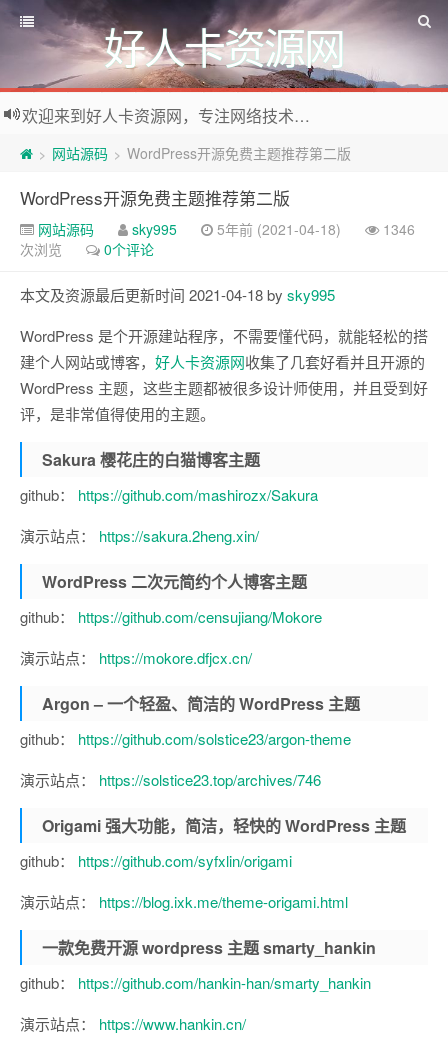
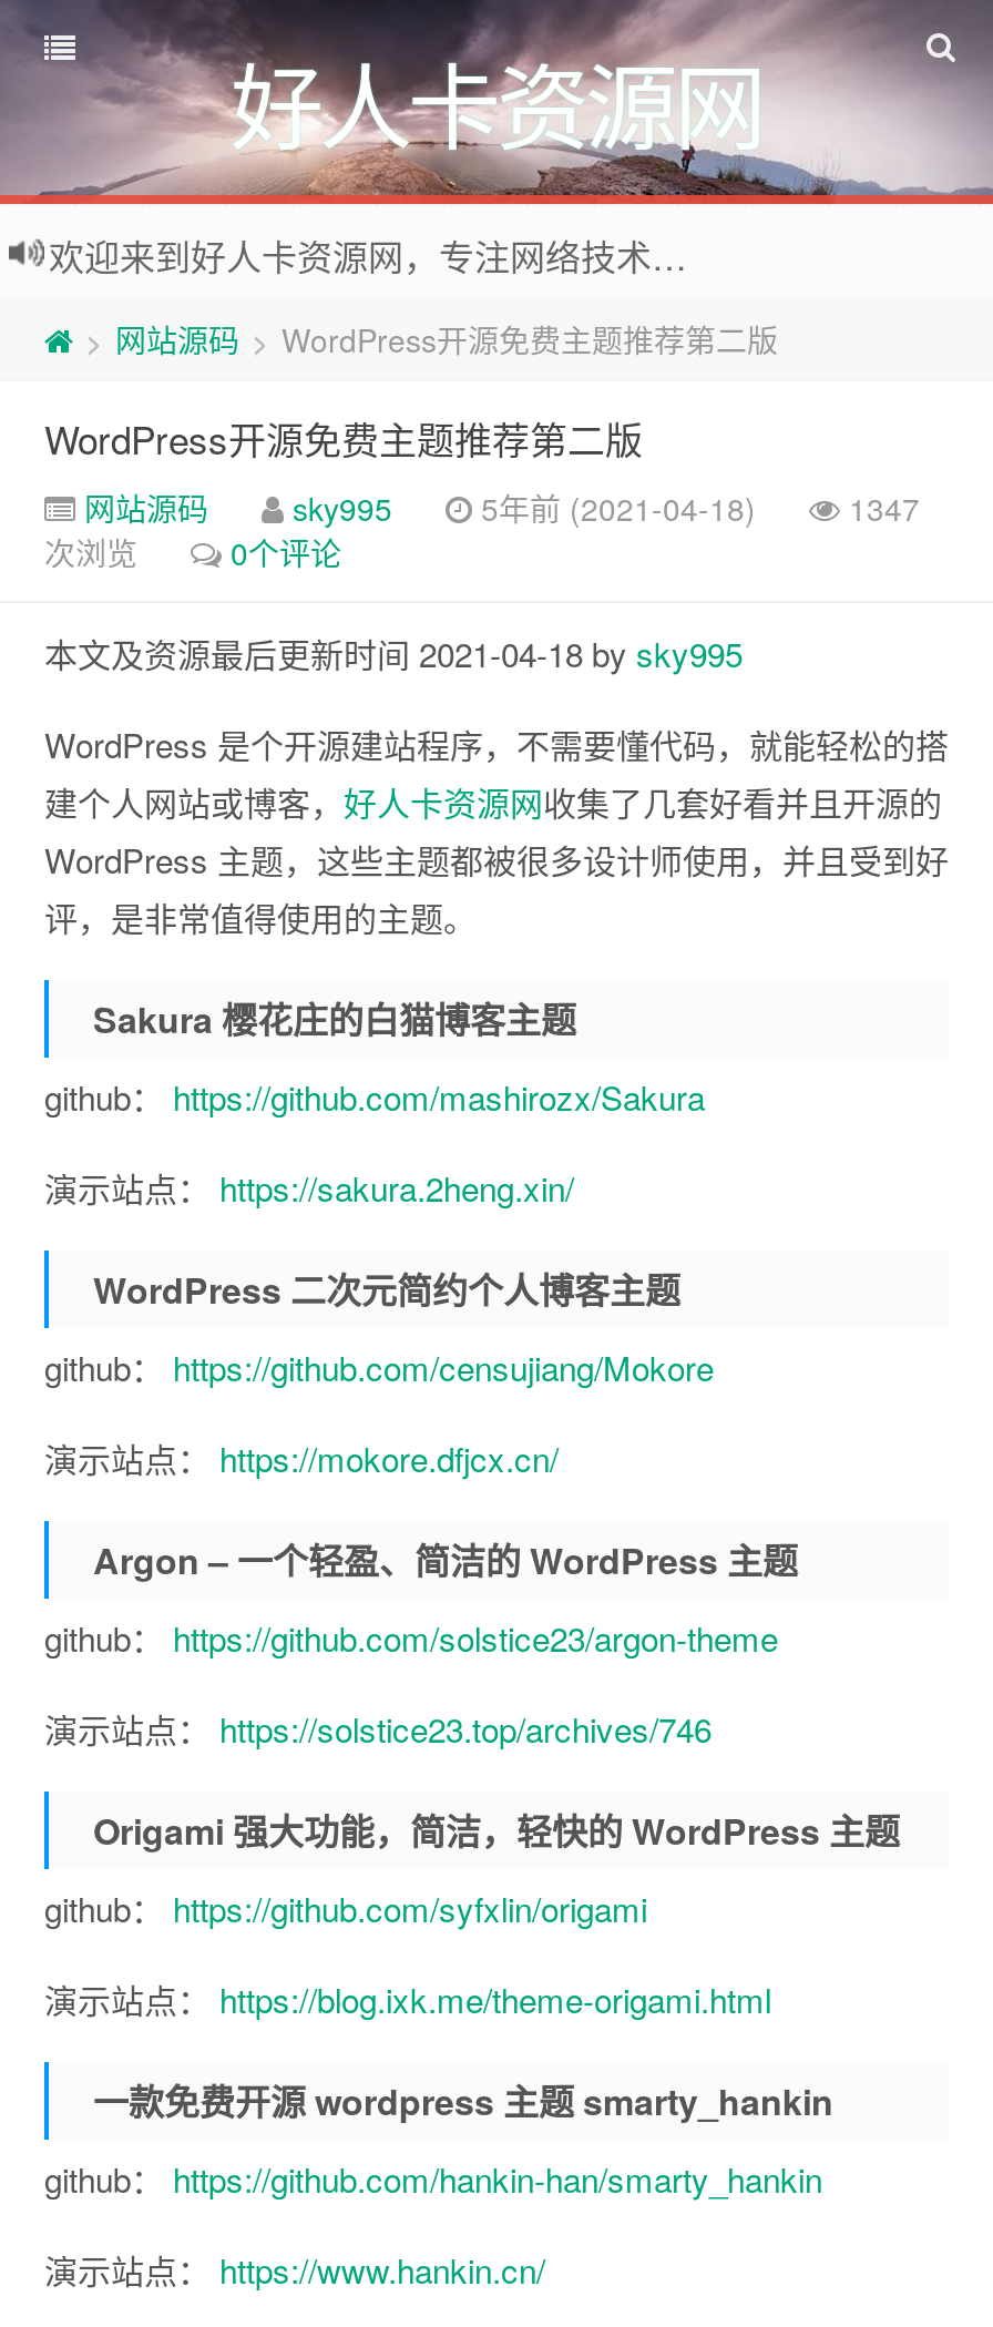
- 网站源码 sky995 5年前 (2021-04-18) 1346
+ 网站源码 sky995 5年前 (2021-04-18) 1347
